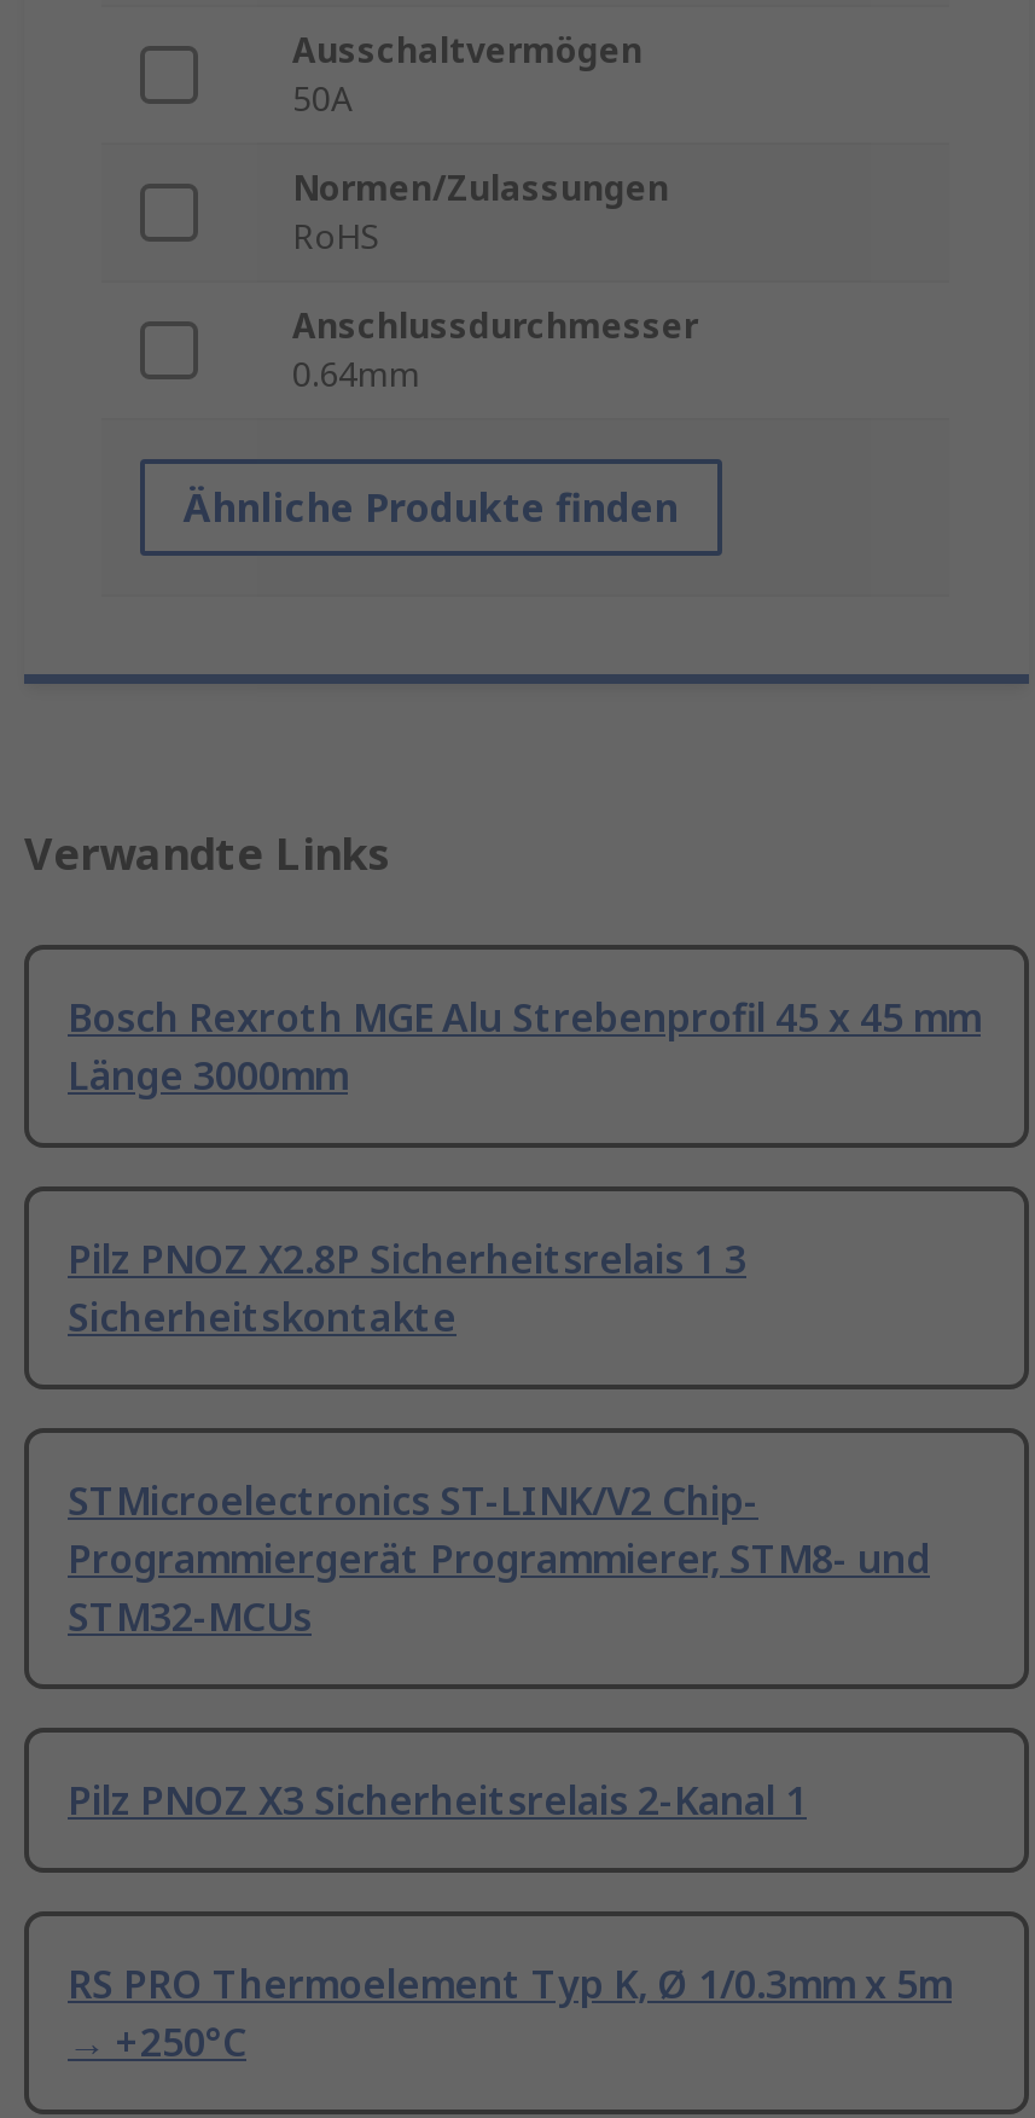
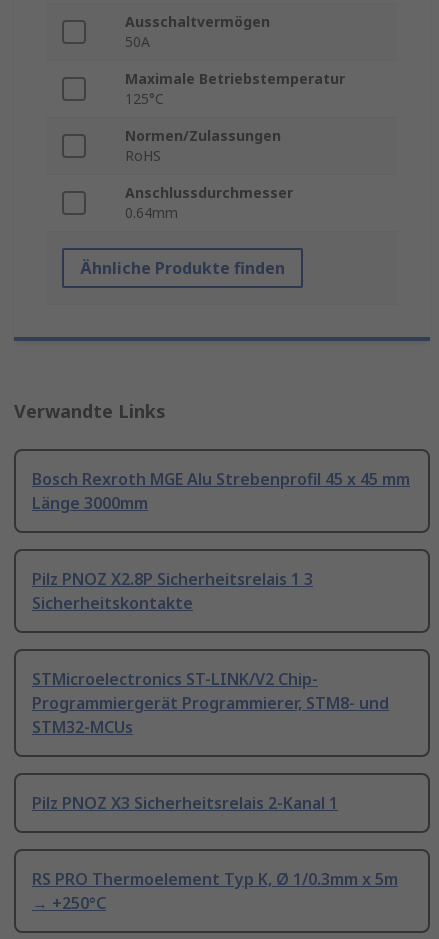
+ Maximale Betriebstemperatur
+ 125°C
